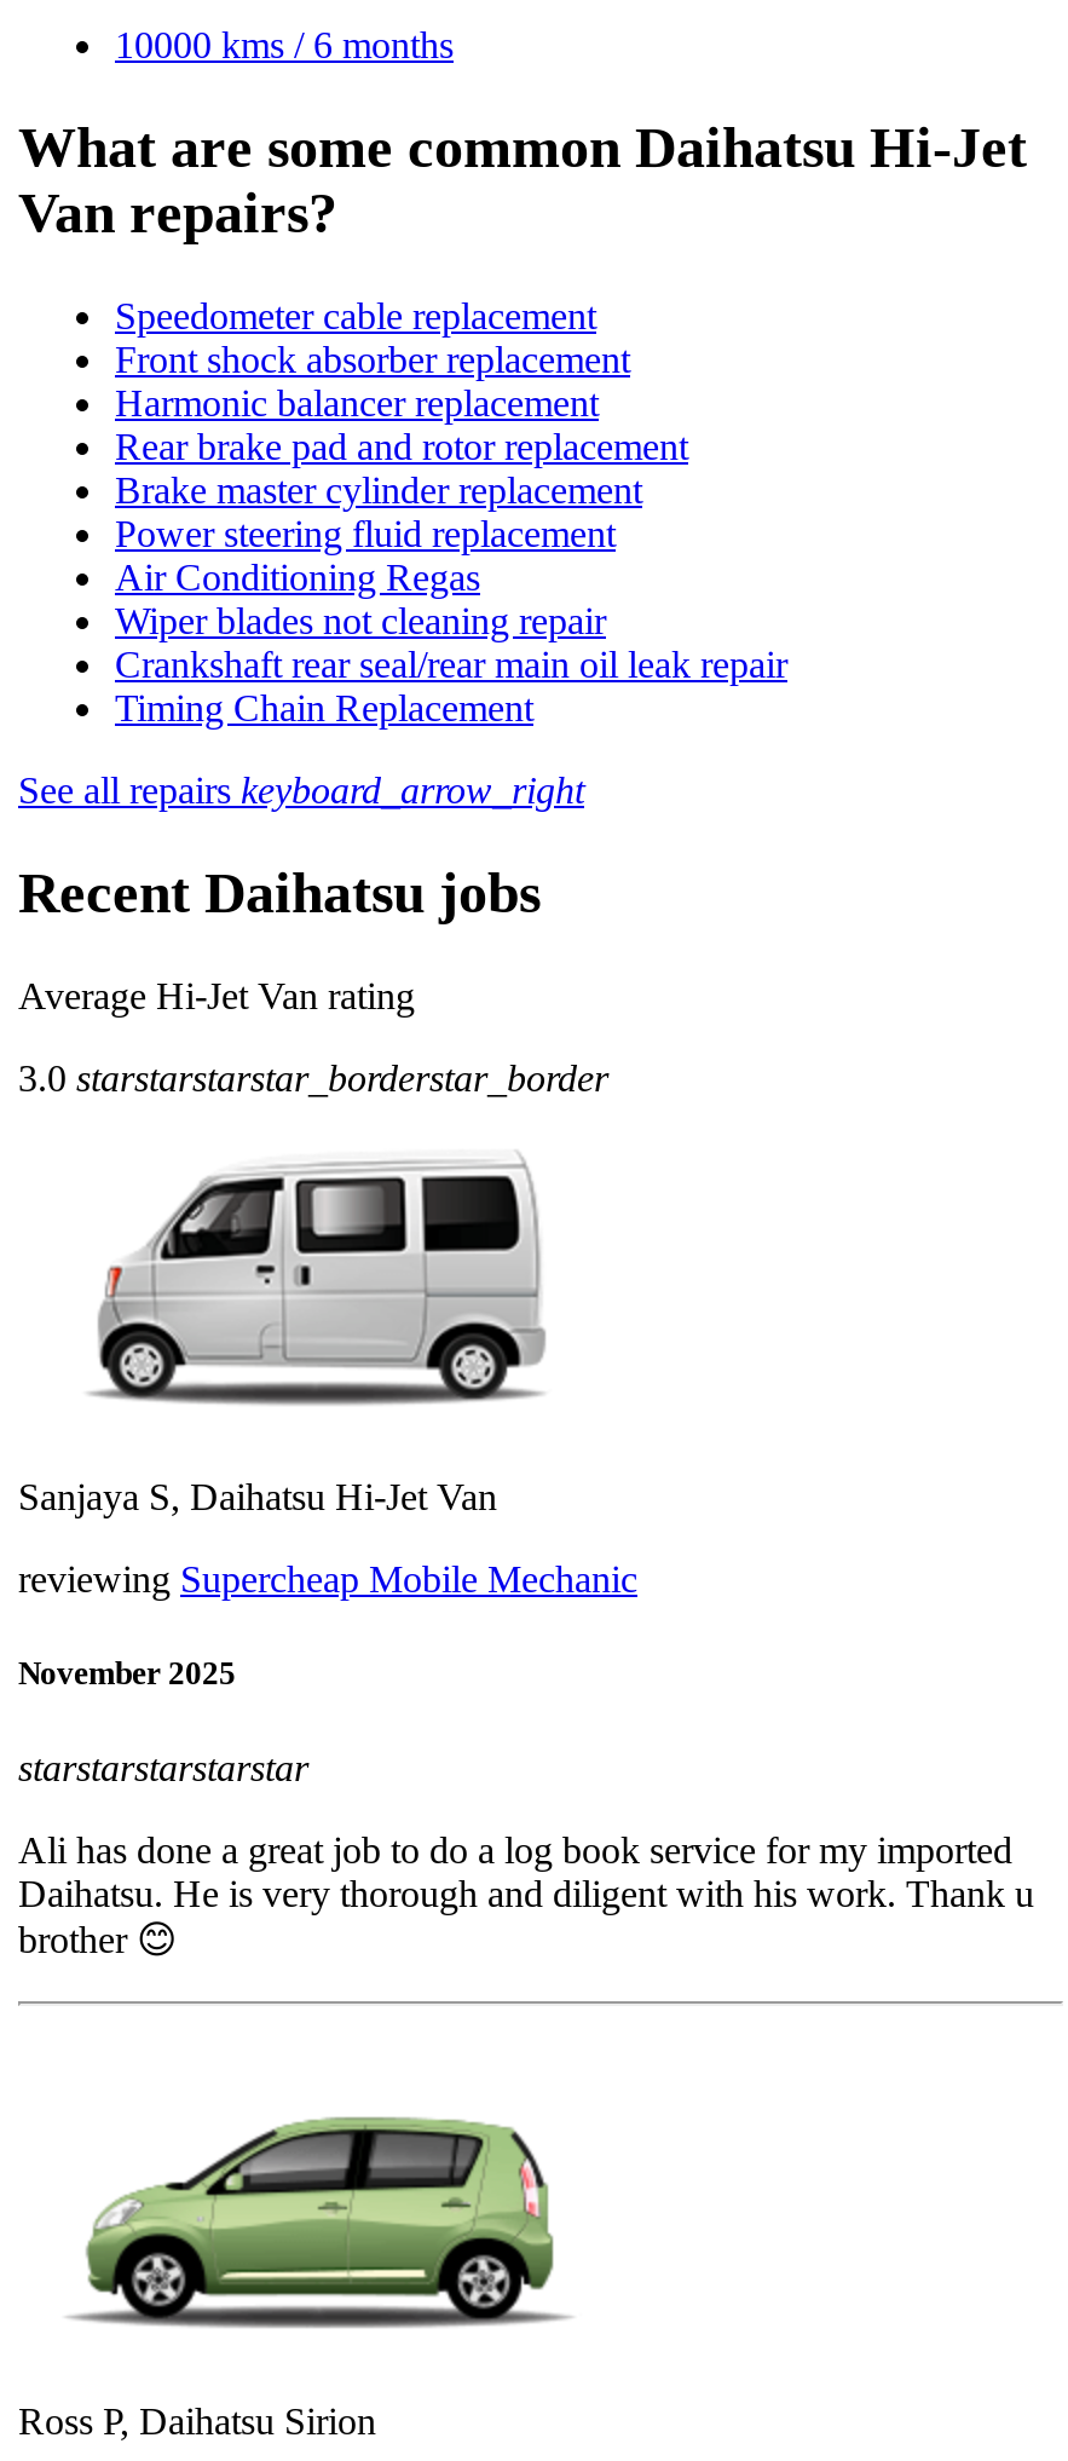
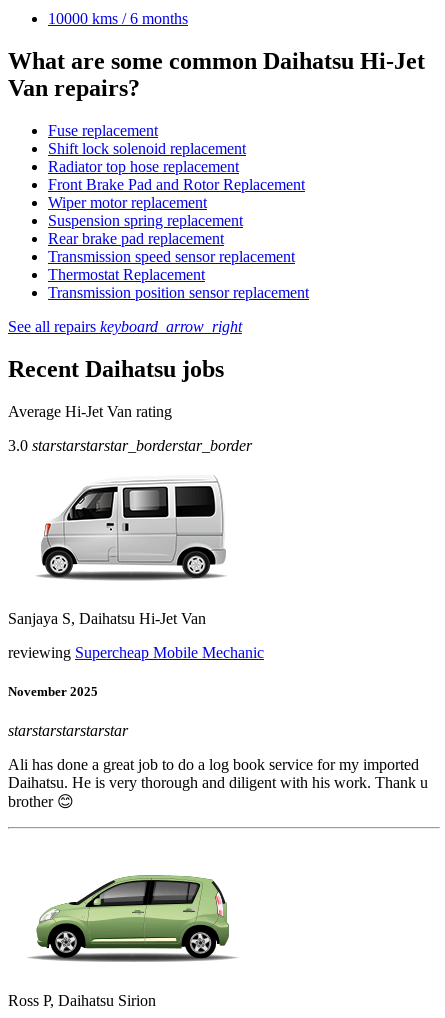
- Speedometer cable replacement
- Front shock absorber replacement
- Harmonic balancer replacement
- Rear brake pad and rotor replacement
- Brake master cylinder replacement
- Power steering fluid replacement
- Air Conditioning Regas
- Wiper blades not cleaning repair
- Crankshaft rear seal/rear main oil leak repair
- Timing Chain Replacement
+ Fuse replacement
+ Shift lock solenoid replacement
+ Radiator top hose replacement
+ Front Brake Pad and Rotor Replacement
+ Wiper motor replacement
+ Suspension spring replacement
+ Rear brake pad replacement
+ Transmission speed sensor replacement
+ Thermostat Replacement
+ Transmission position sensor replacement
